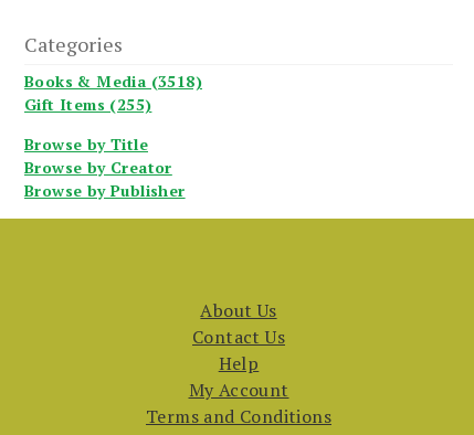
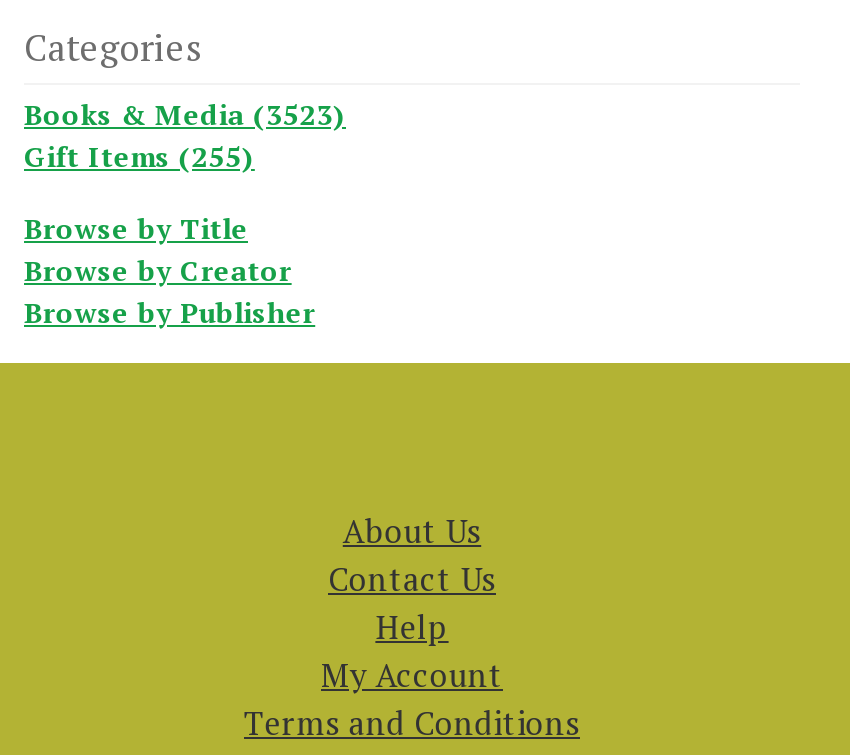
- Books & Media (3518)
+ Books & Media (3523)
